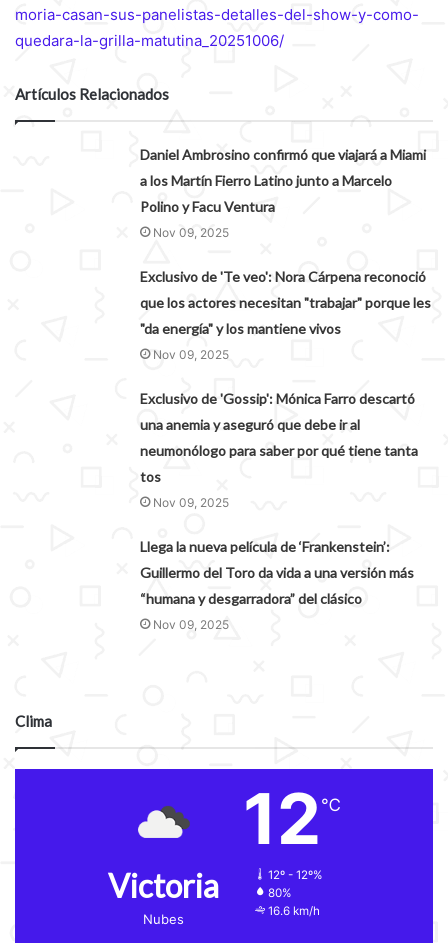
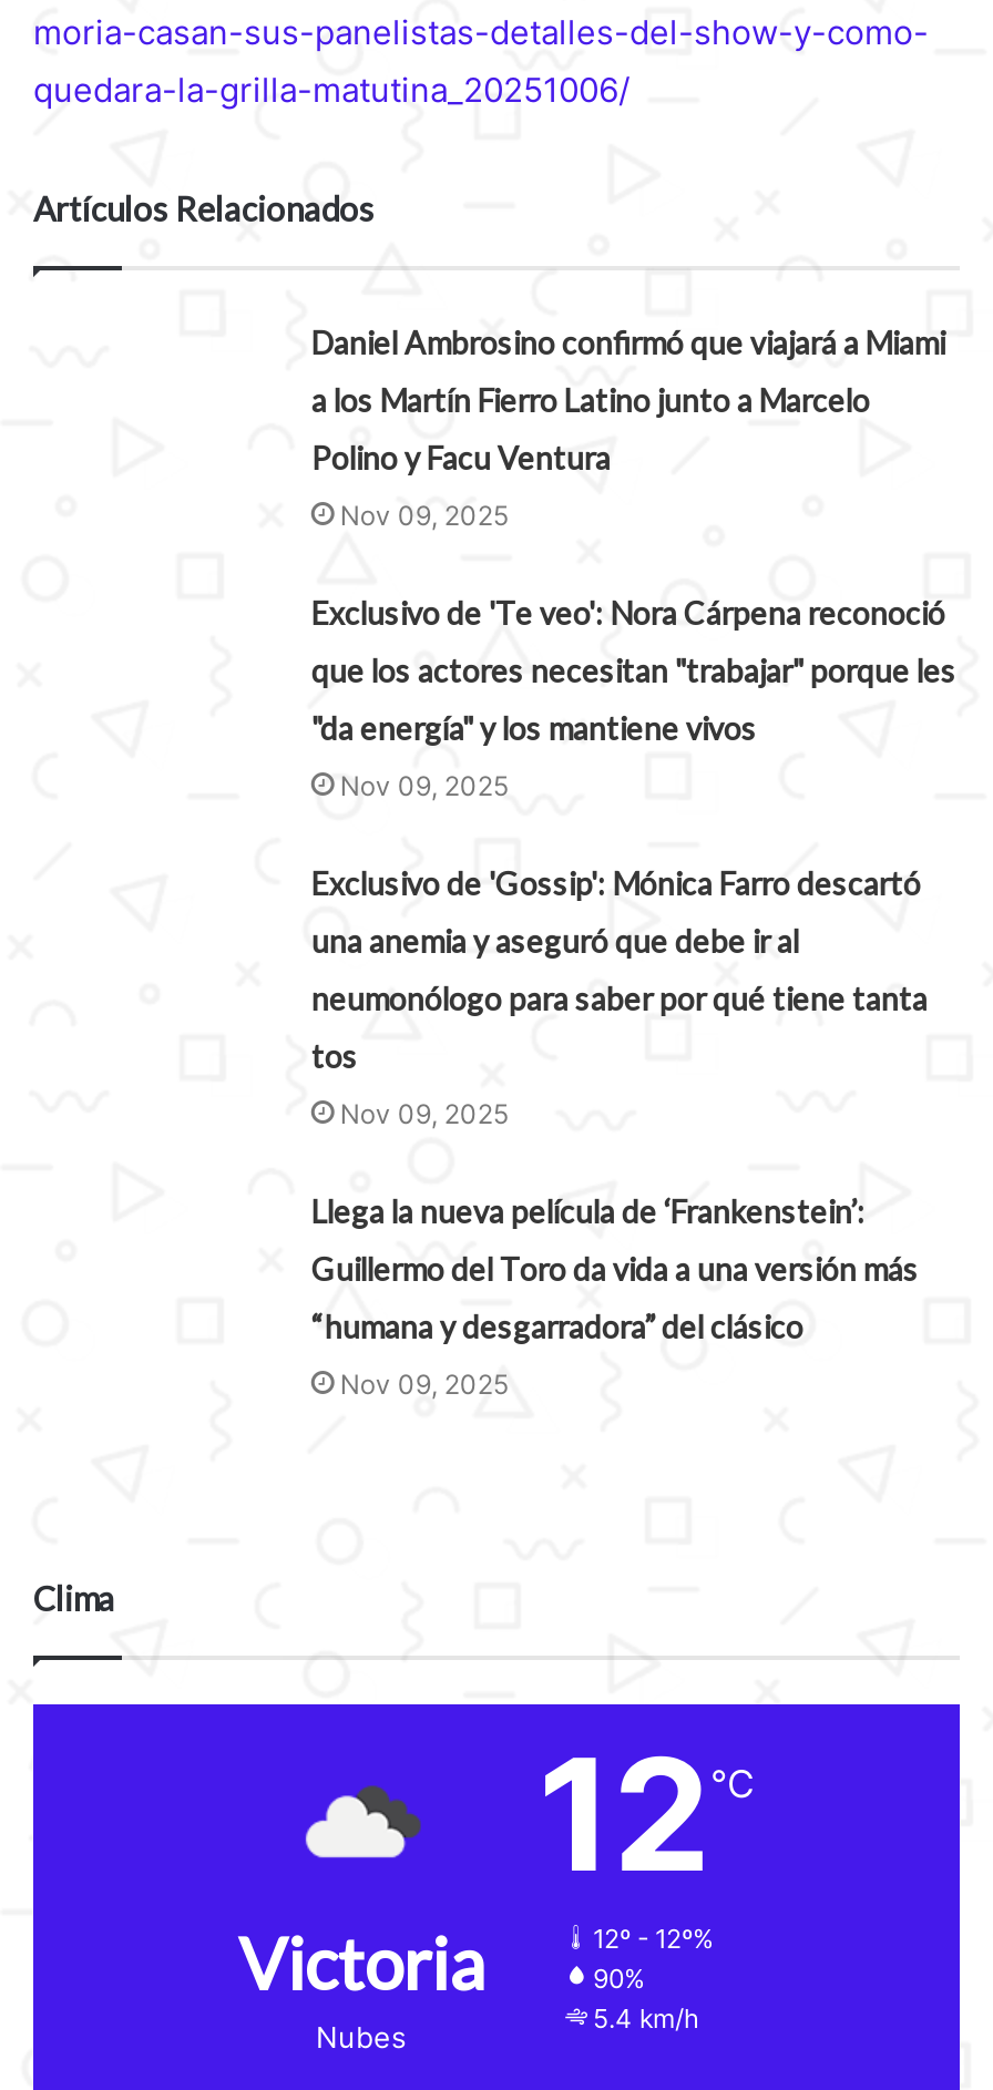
- 80%
+ 90%

- 16.6 km/h
+ 5.4 km/h
